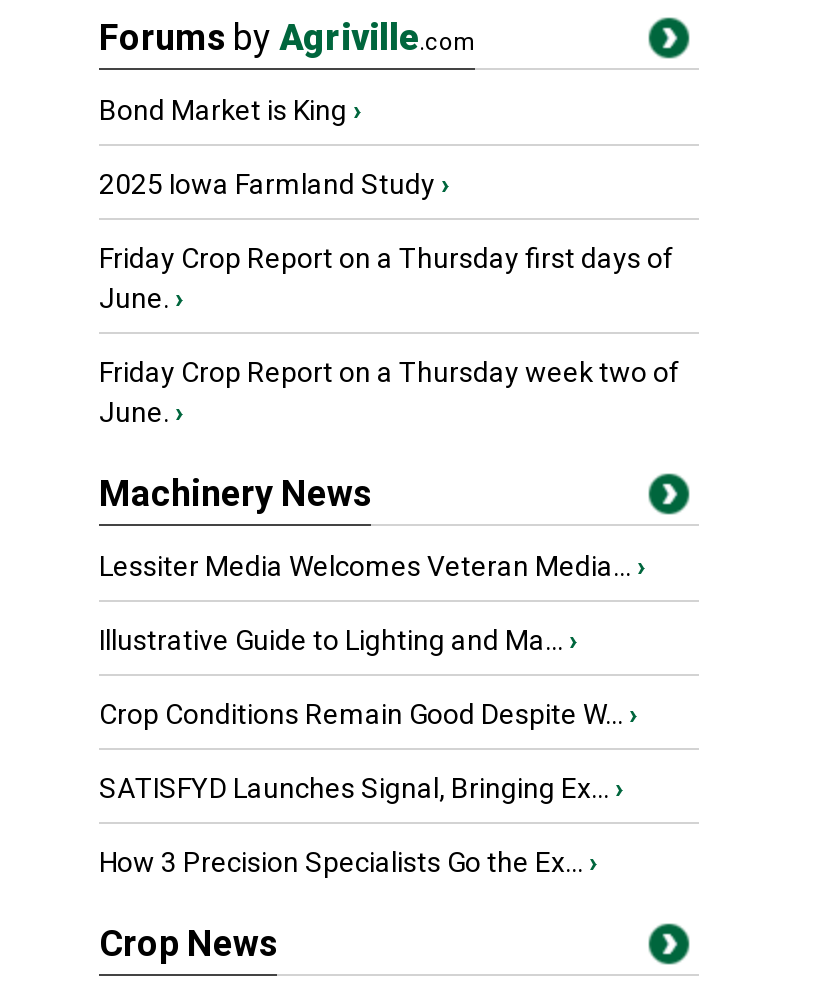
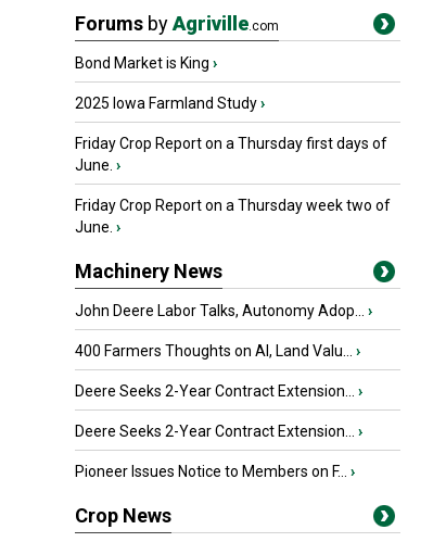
- Lessiter Media Welcomes Veteran Media... ›
+ John Deere Labor Talks, Autonomy Adop... ›

- Illustrative Guide to Lighting and Ma... ›
+ 400 Farmers Thoughts on AI, Land Valu... ›

- Crop Conditions Remain Good Despite W... ›
+ Deere Seeks 2-Year Contract Extension... ›

- SATISFYD Launches Signal, Bringing Ex... ›
+ Deere Seeks 2-Year Contract Extension... ›

- How 3 Precision Specialists Go the Ex... ›
+ Pioneer Issues Notice to Members on F... ›
